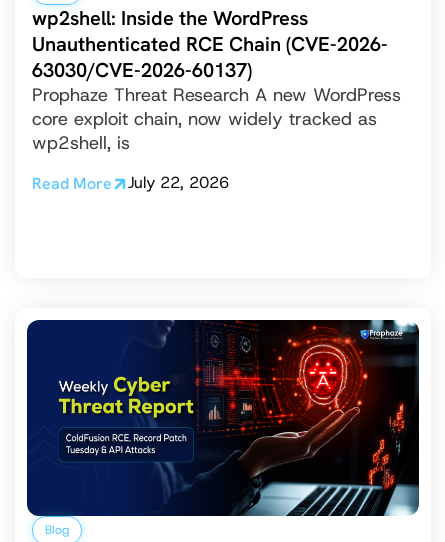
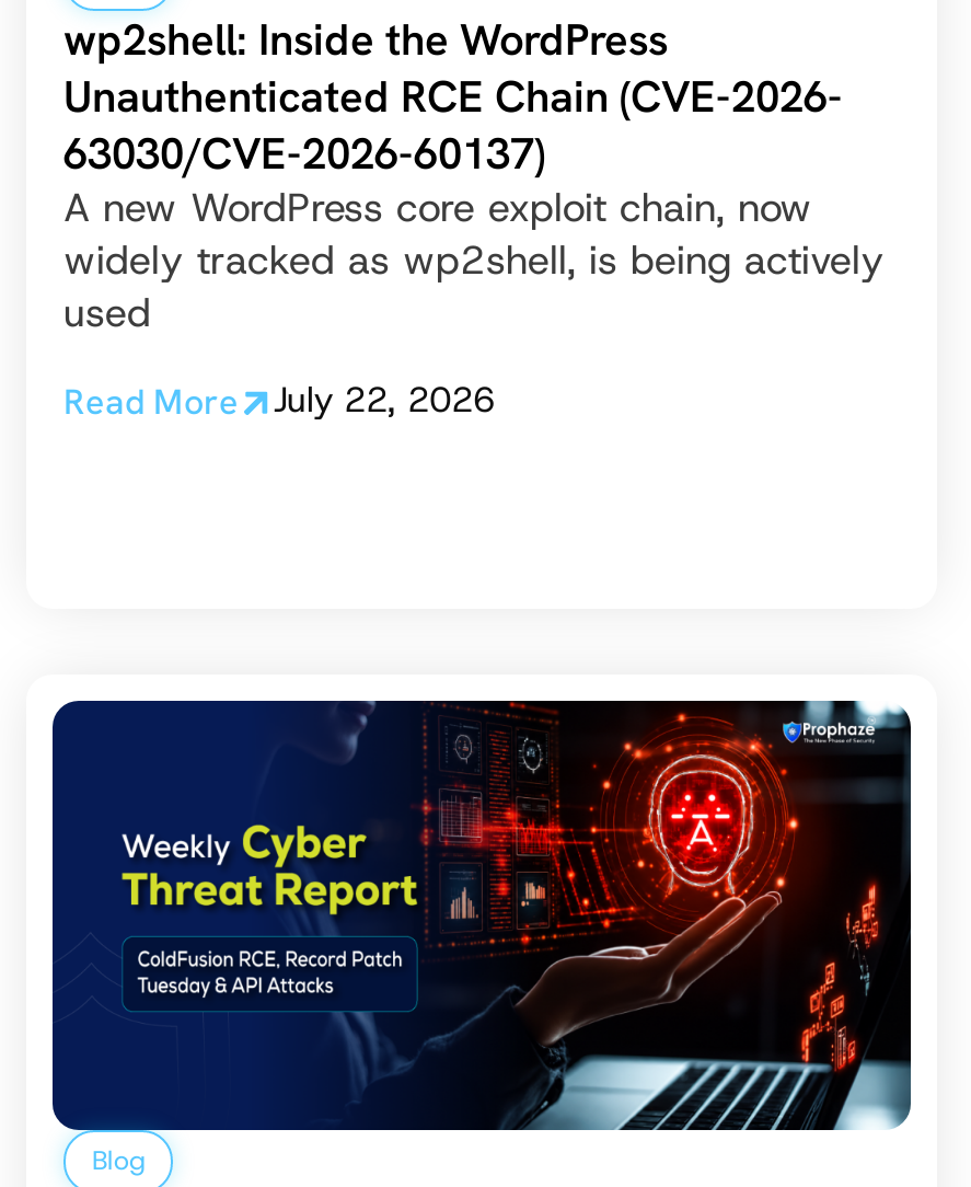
- Prophaze Threat Research A new WordPress
- core exploit chain, now widely tracked as
- wp2shell, is
+ A new WordPress core exploit chain, now
+ widely tracked as wp2shell, is being actively
+ used
